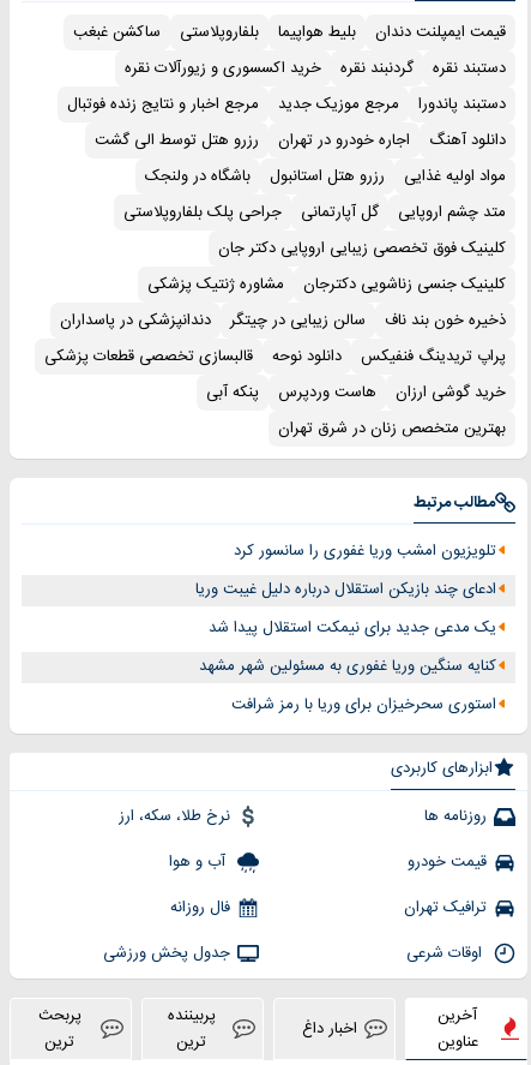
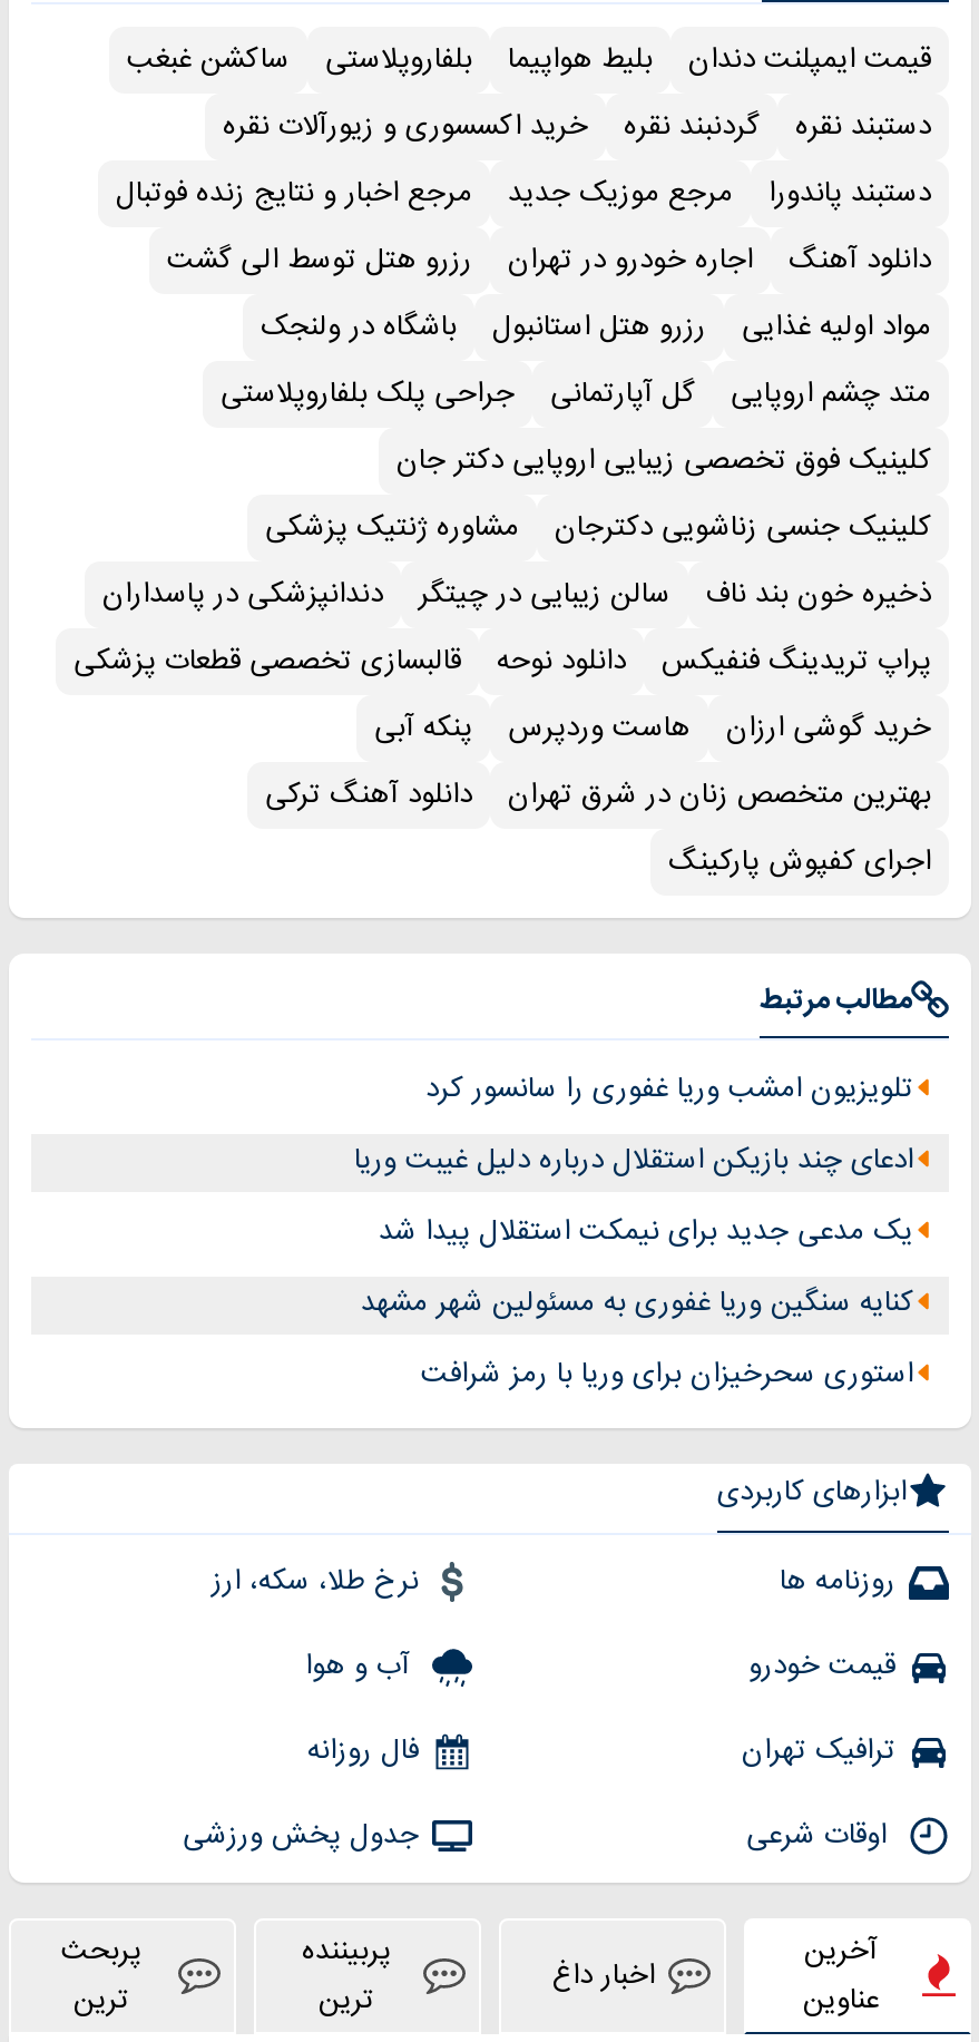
+ دانلود آهنگ ترکی
+ اجرای کفپوش پارکینگ
